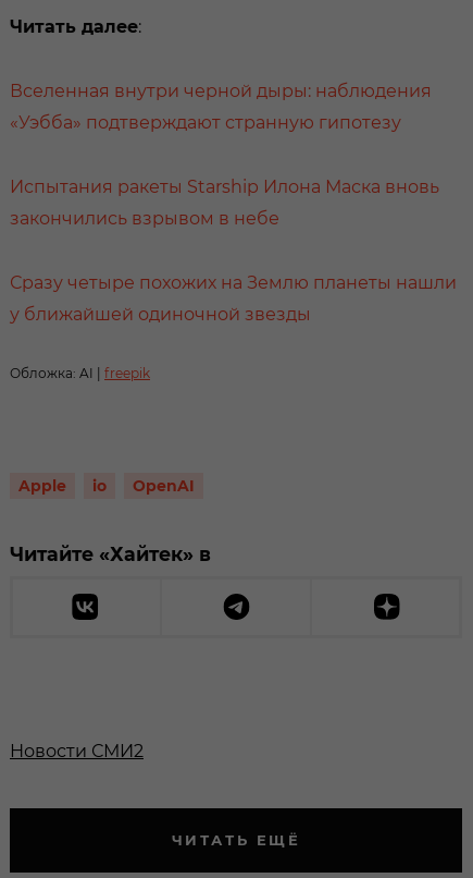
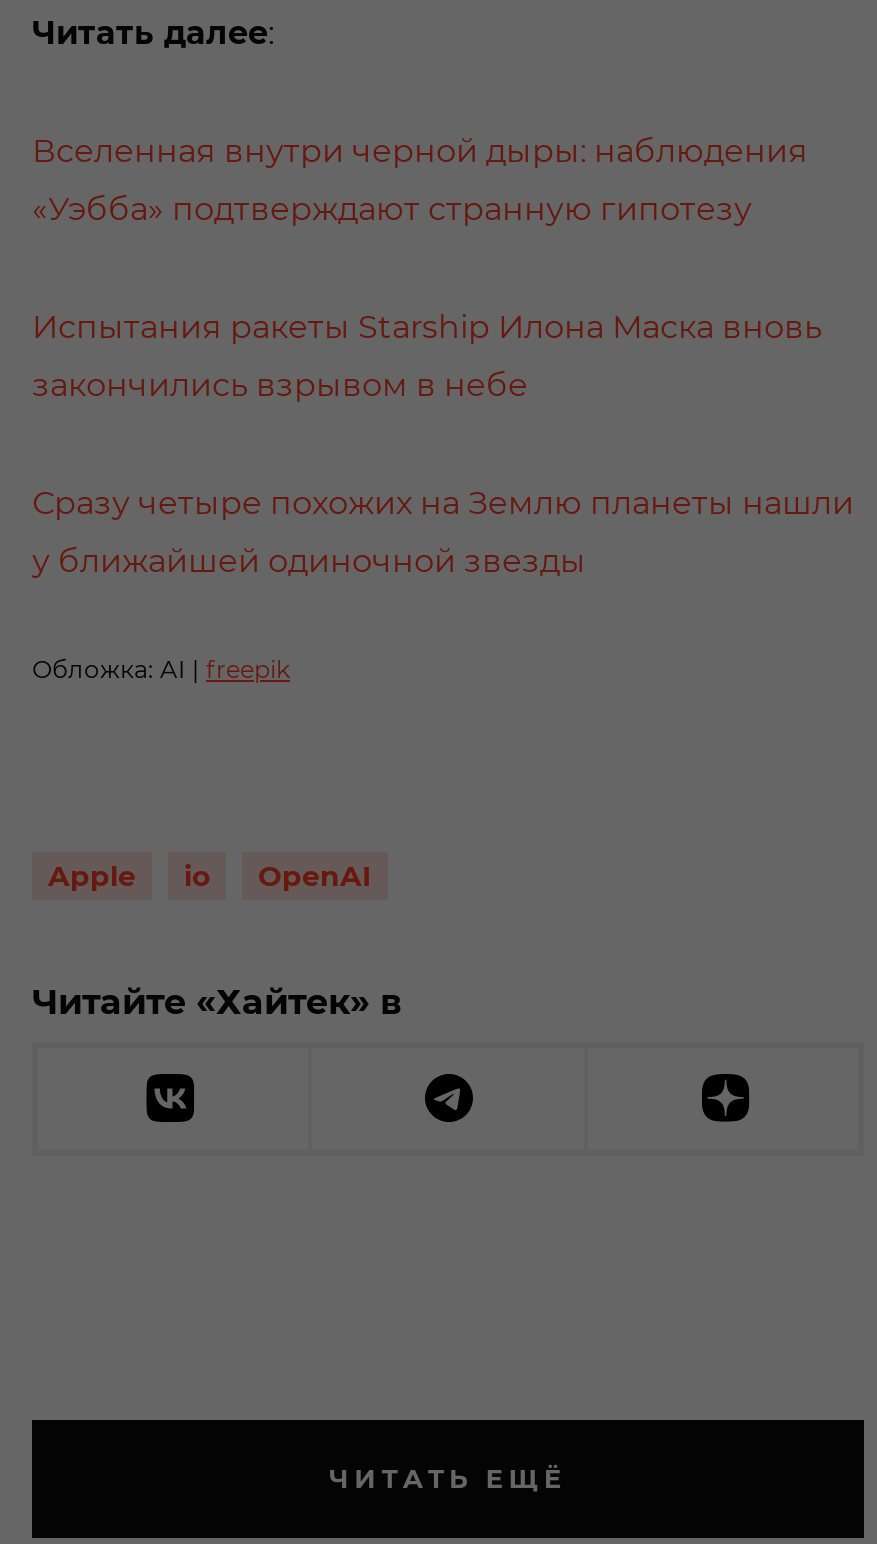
- Новости СМИ2
